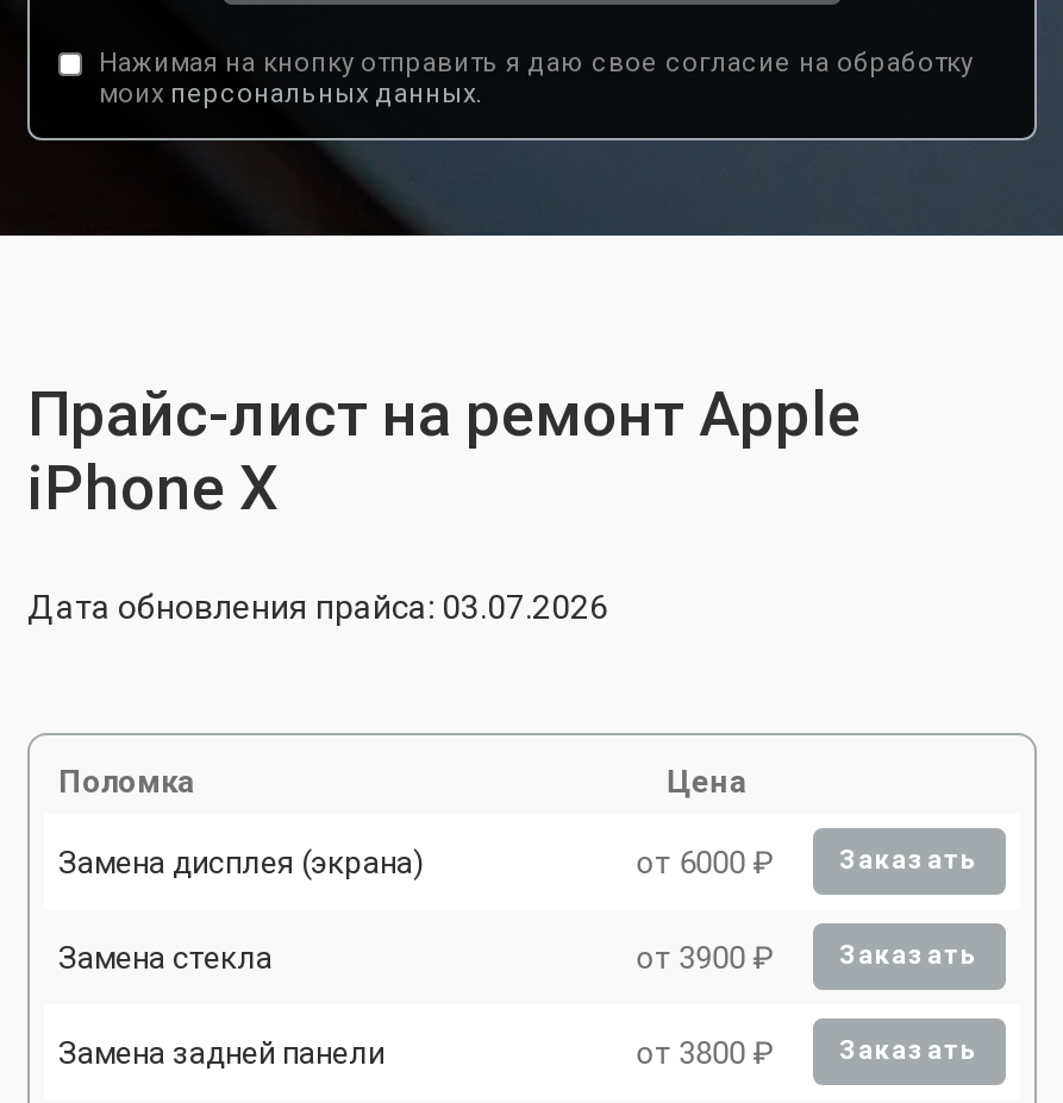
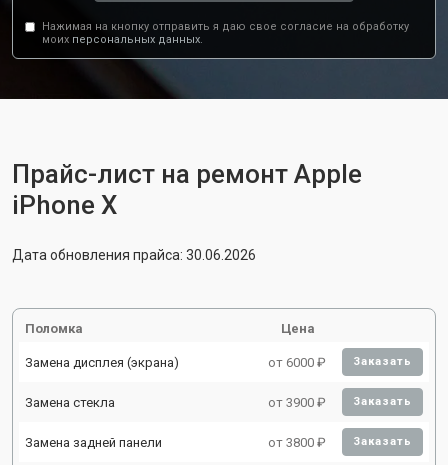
- Дата обновления прайса: 03.07.2026
+ Дата обновления прайса: 30.06.2026
